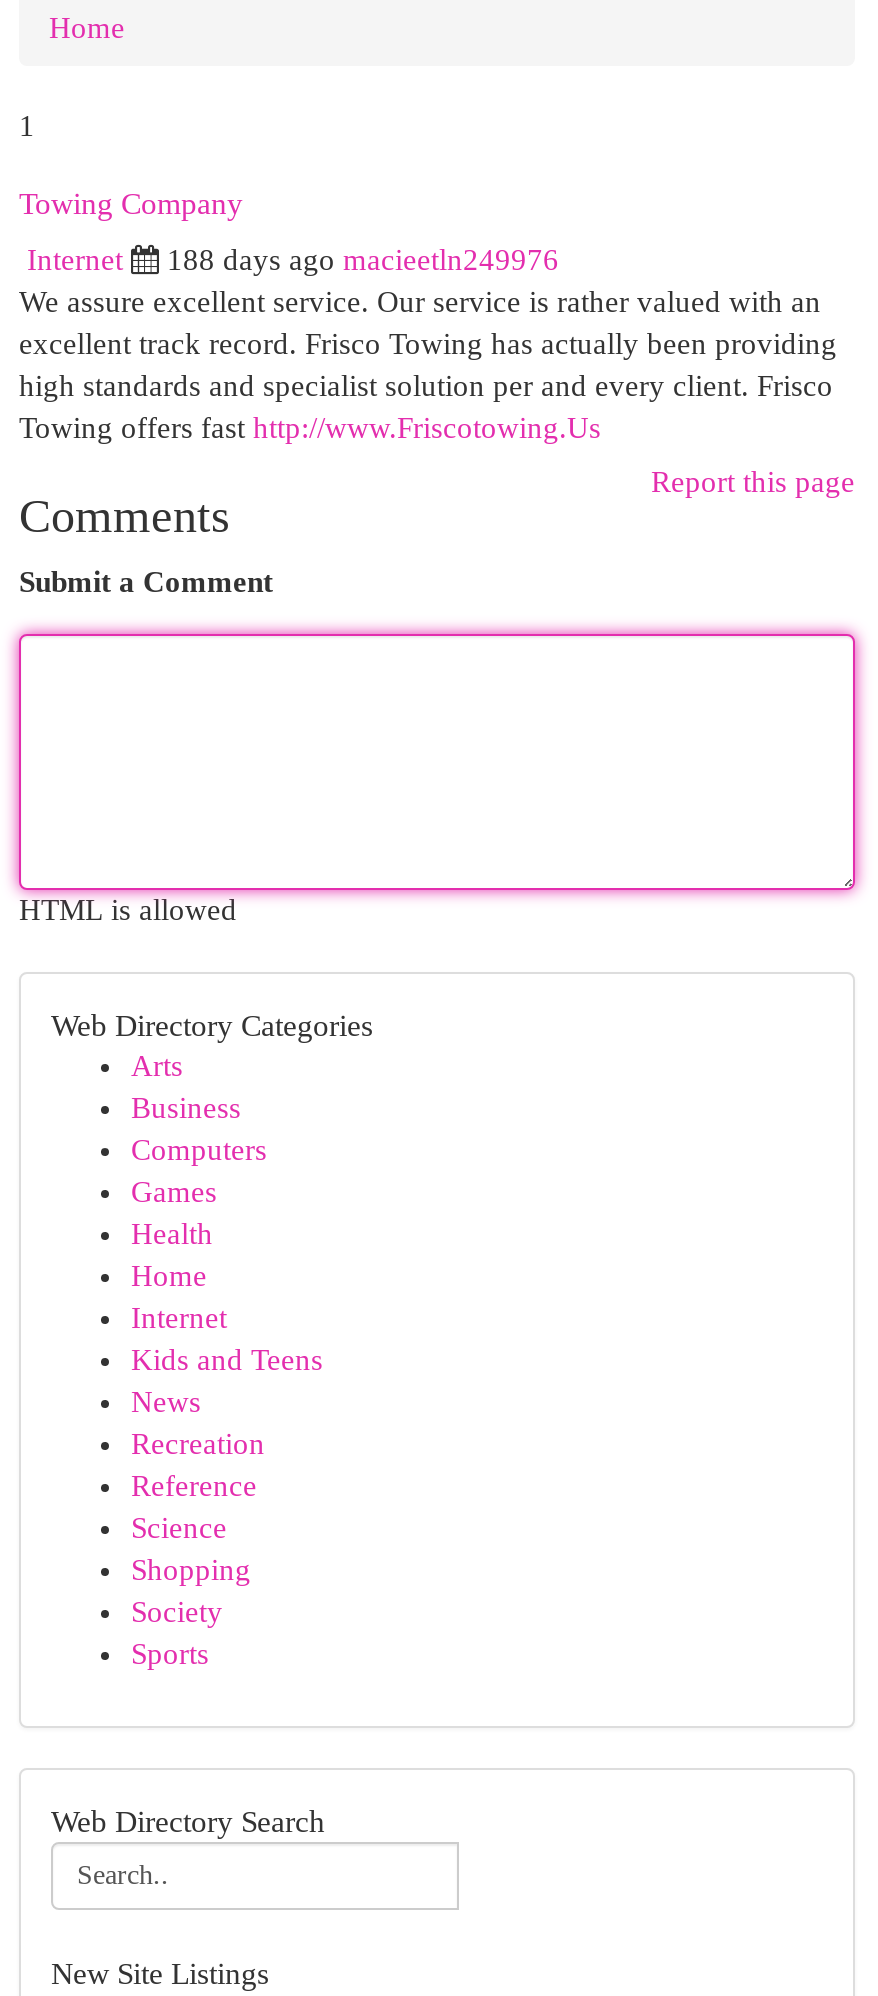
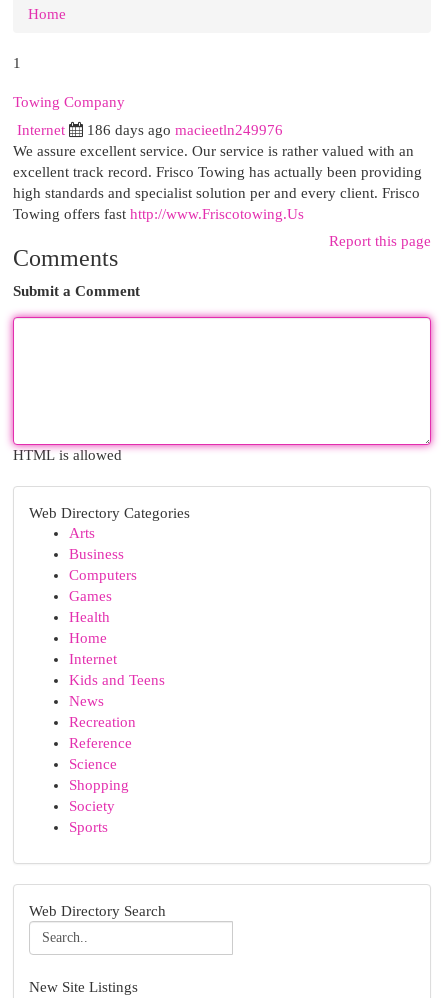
- 188 days ago macieetln249976
+ 186 days ago macieetln249976
